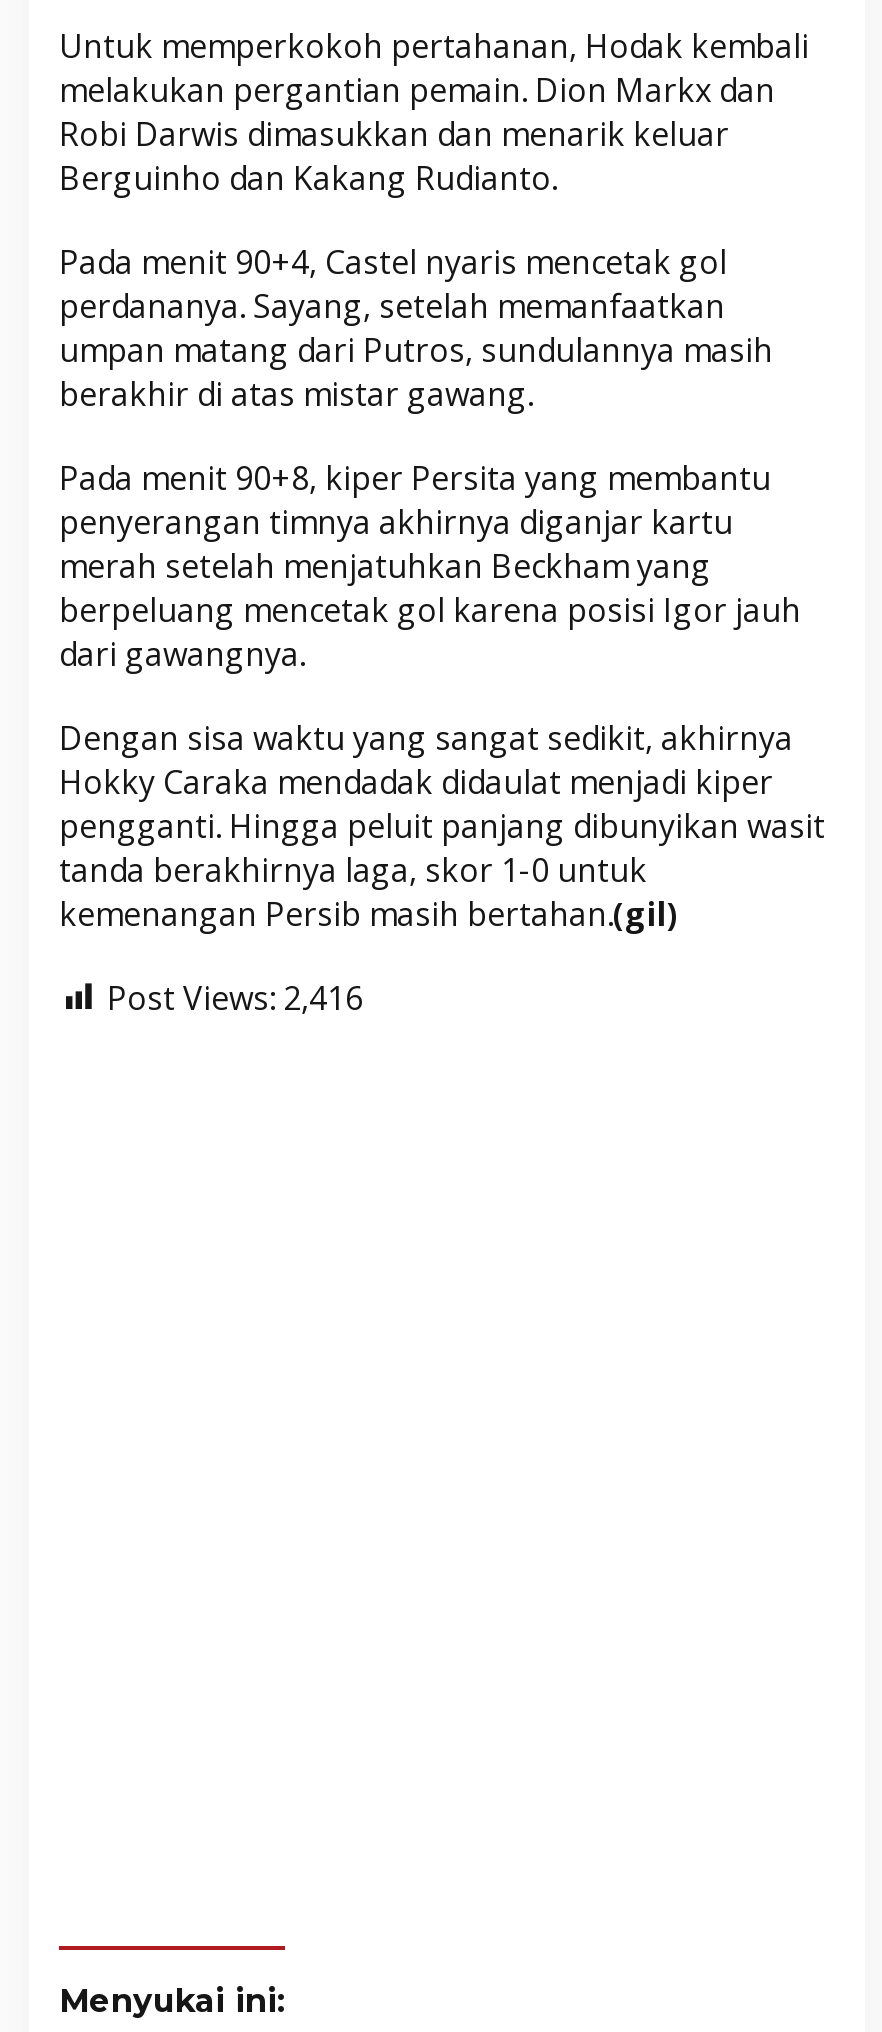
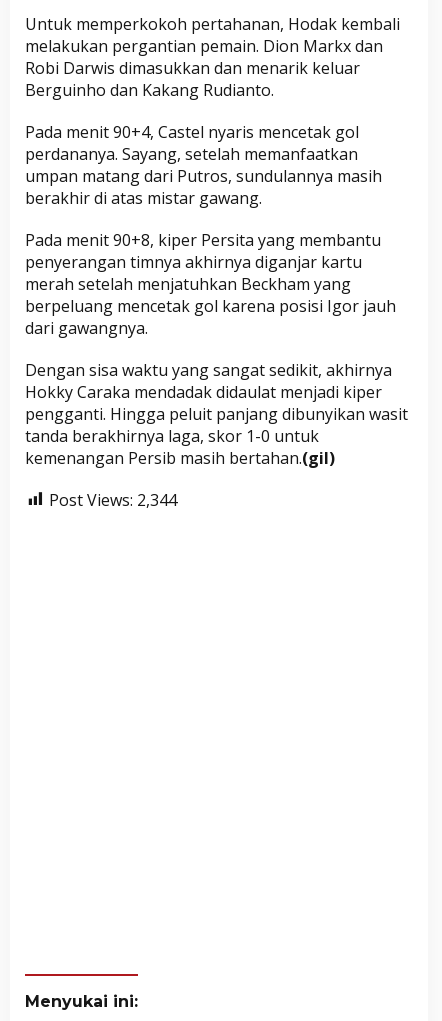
- Post Views: 2,416
+ Post Views: 2,344
